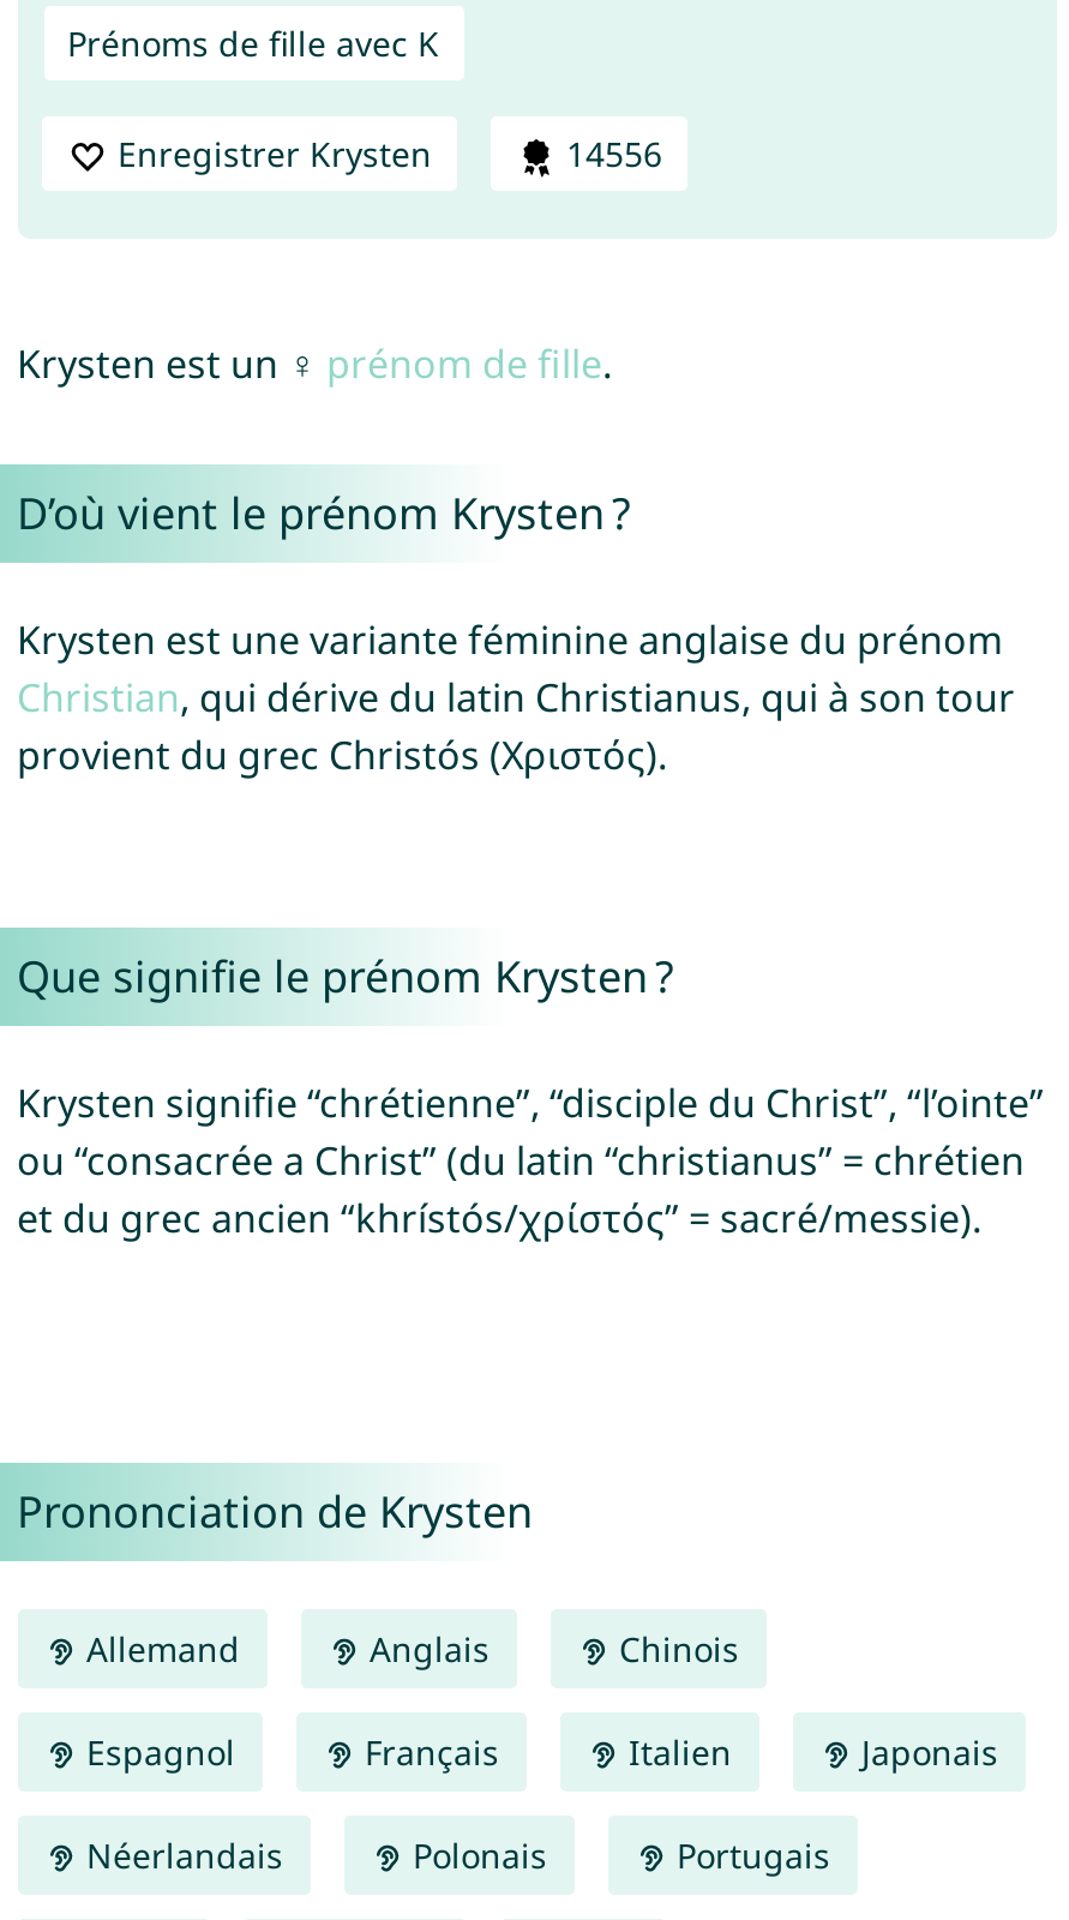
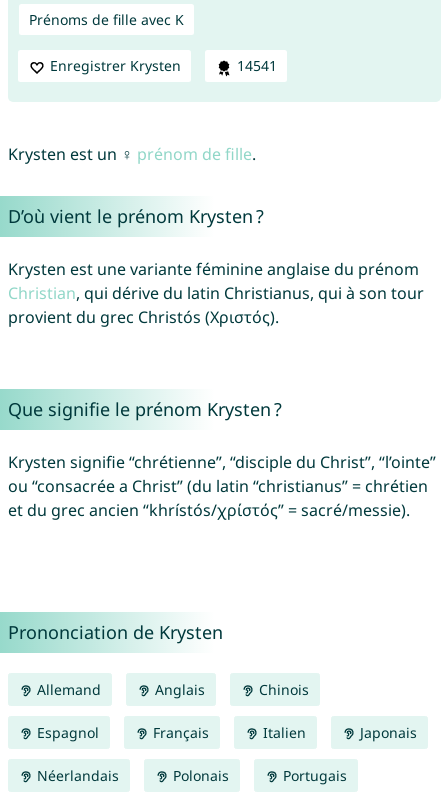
- 14556
+ 14541
